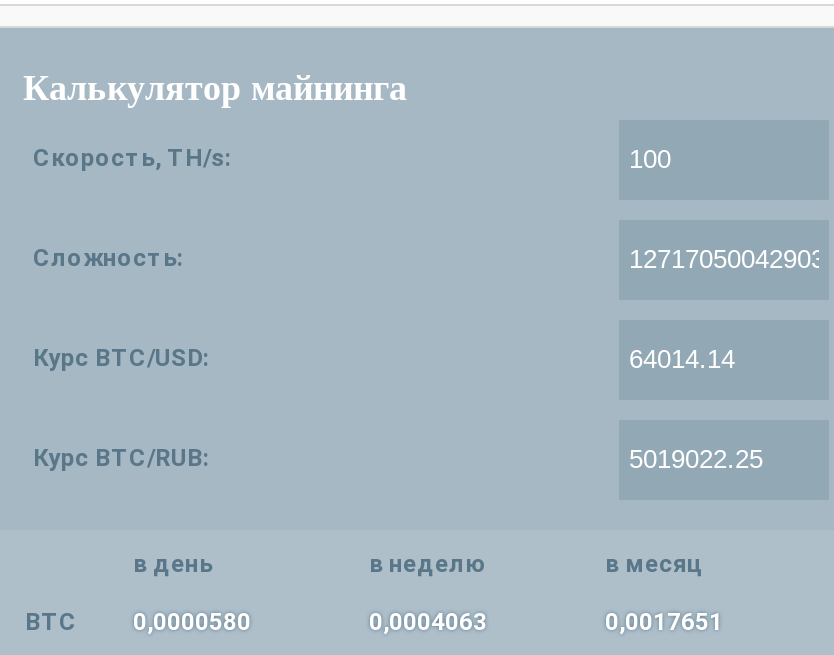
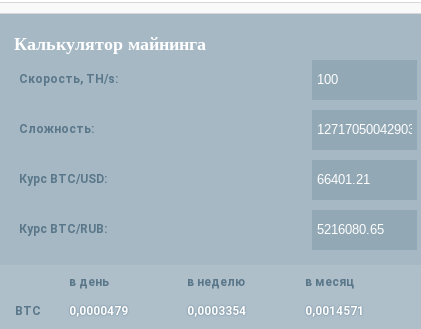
- BTC 0,0000580
+ BTC 0,0000479

- 0,0004063
+ 0,0003354

- 0,0017651
+ 0,0014571
